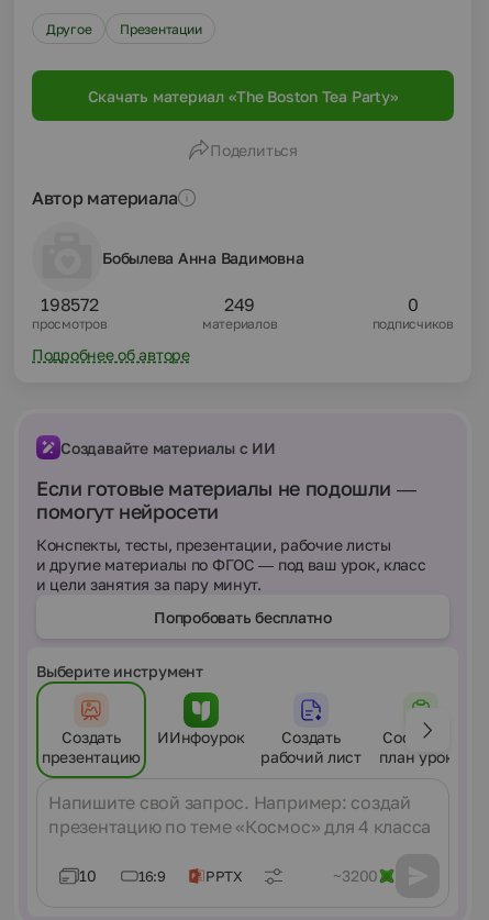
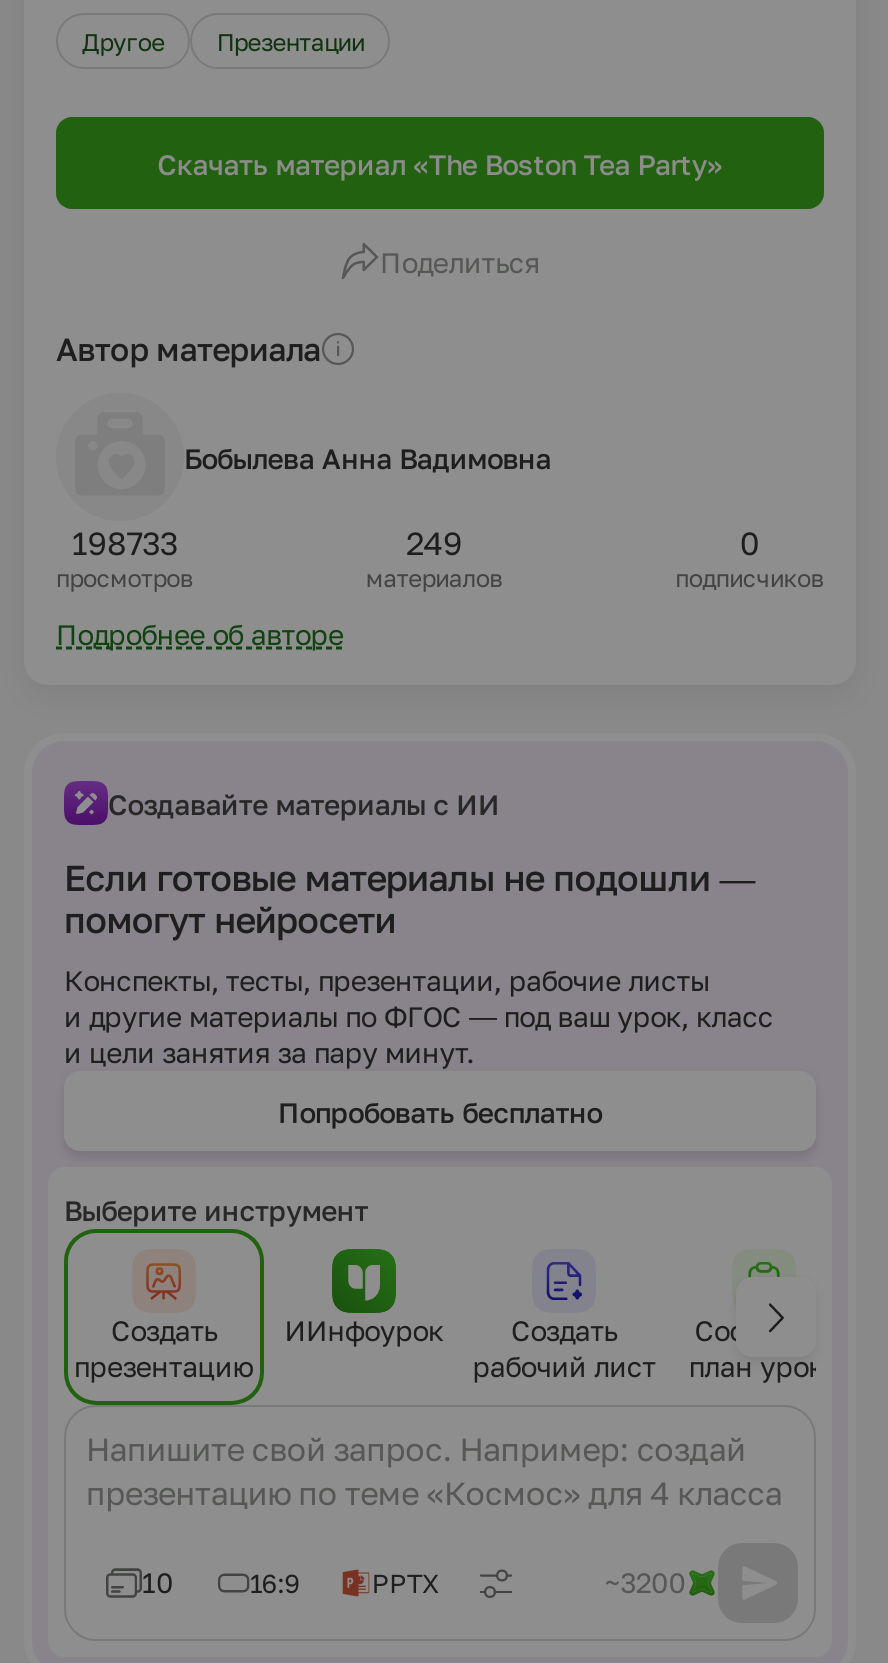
- 198572
+ 198733
